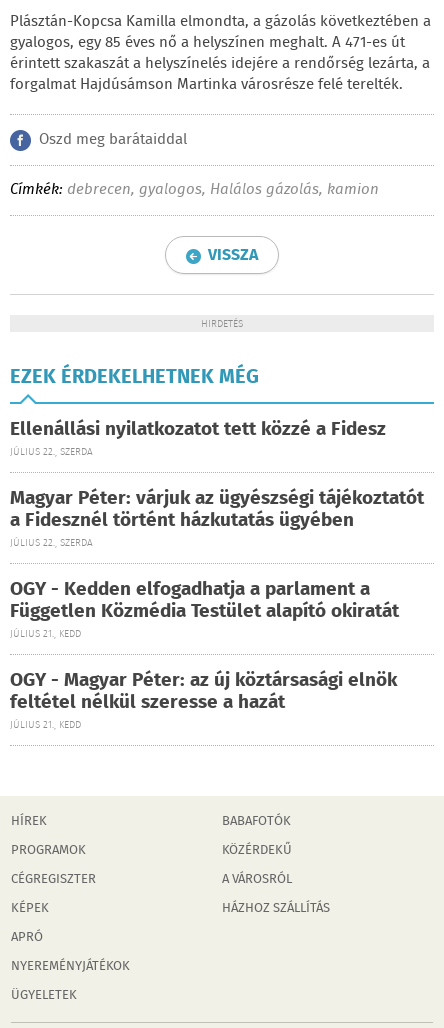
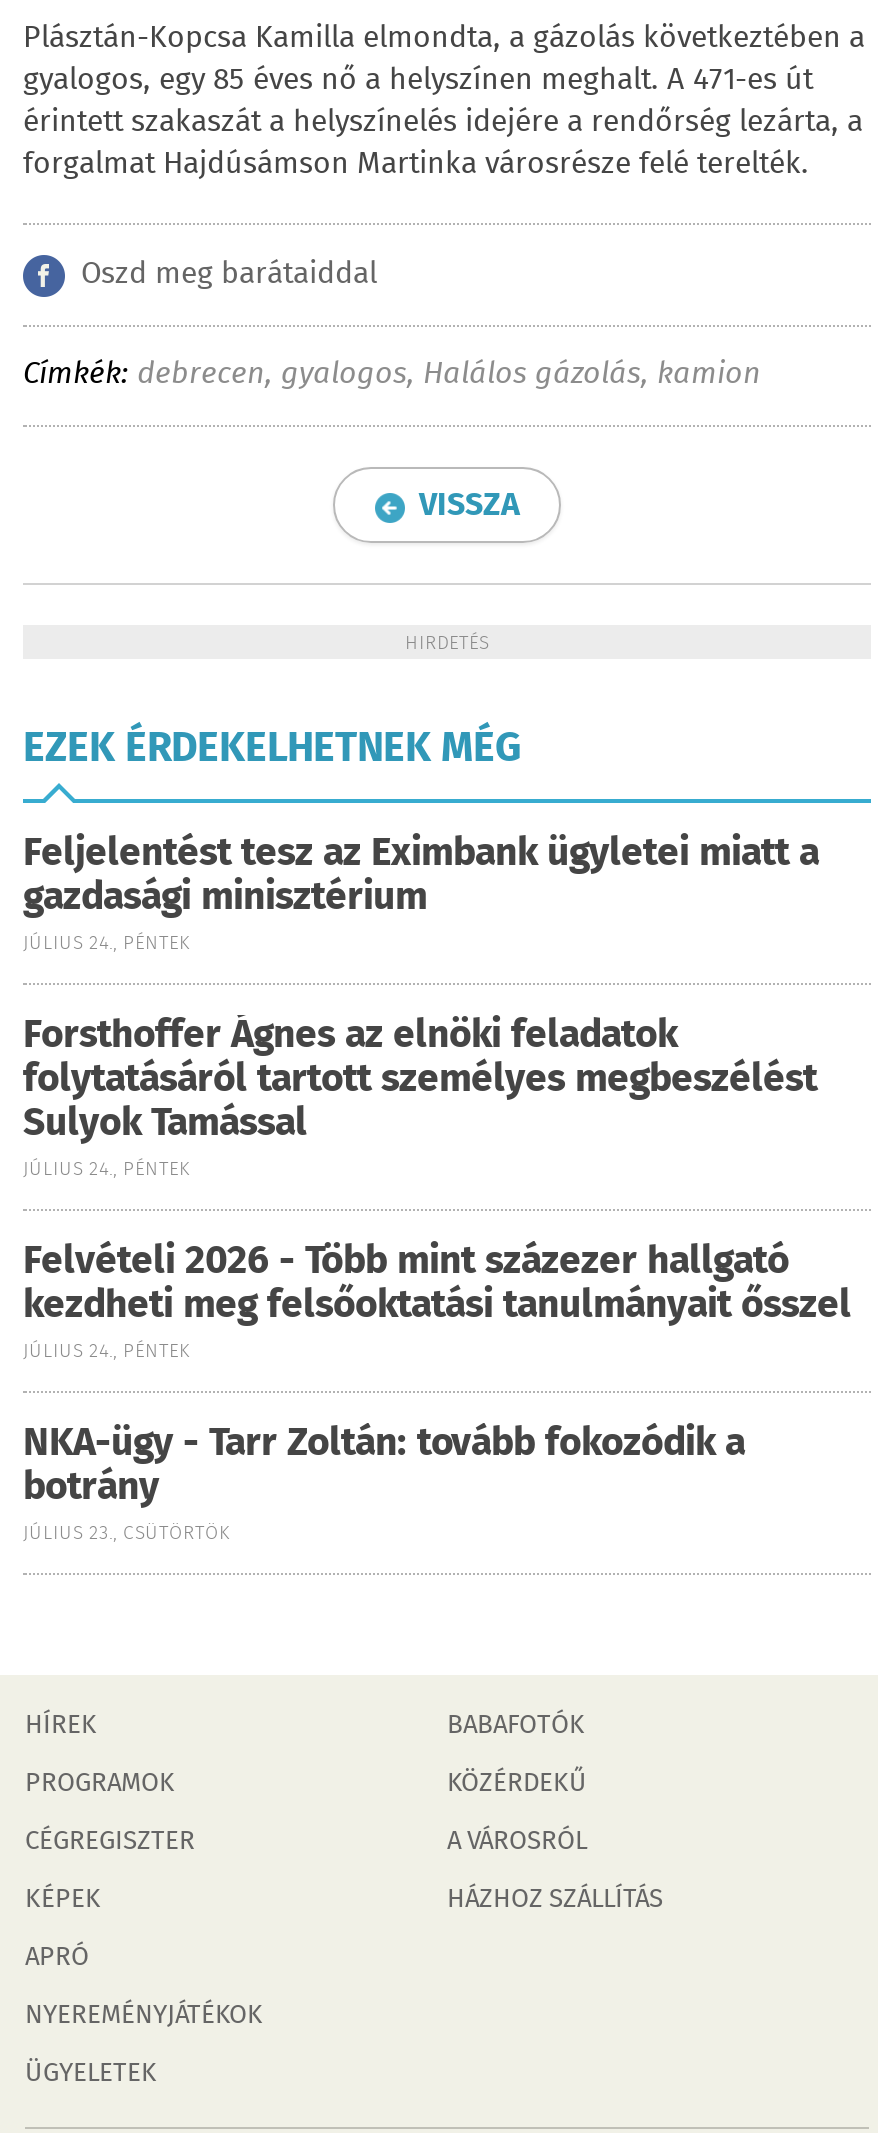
- Ellenállási nyilatkozatot tett közzé a Fidesz
- JÚLIUS 22., SZERDA
+ Feljelentést tesz az Eximbank ügyletei miatt a
+ gazdasági minisztérium
+ JÚLIUS 24., PÉNTEK

- Magyar Péter: várjuk az ügyészségi tájékoztatót
- a Fidesznél történt házkutatás ügyében
- JÚLIUS 22., SZERDA
+ Forsthoffer Ágnes az elnöki feladatok
+ folytatásáról tartott személyes megbeszélést
+ Sulyok Tamással
+ JÚLIUS 24., PÉNTEK

- OGY - Kedden elfogadhatja a parlament a
- Független Közmédia Testület alapító okiratát
- JÚLIUS 21., KEDD
+ Felvételi 2026 - Több mint százezer hallgató
+ kezdheti meg felsőoktatási tanulmányait ősszel
+ JÚLIUS 24., PÉNTEK

- OGY - Magyar Péter: az új köztársasági elnök
- feltétel nélkül szeresse a hazát
- JÚLIUS 21., KEDD
+ NKA-ügy - Tarr Zoltán: tovább fokozódik a
+ botrány
+ JÚLIUS 23., CSÜTÖRTÖK
